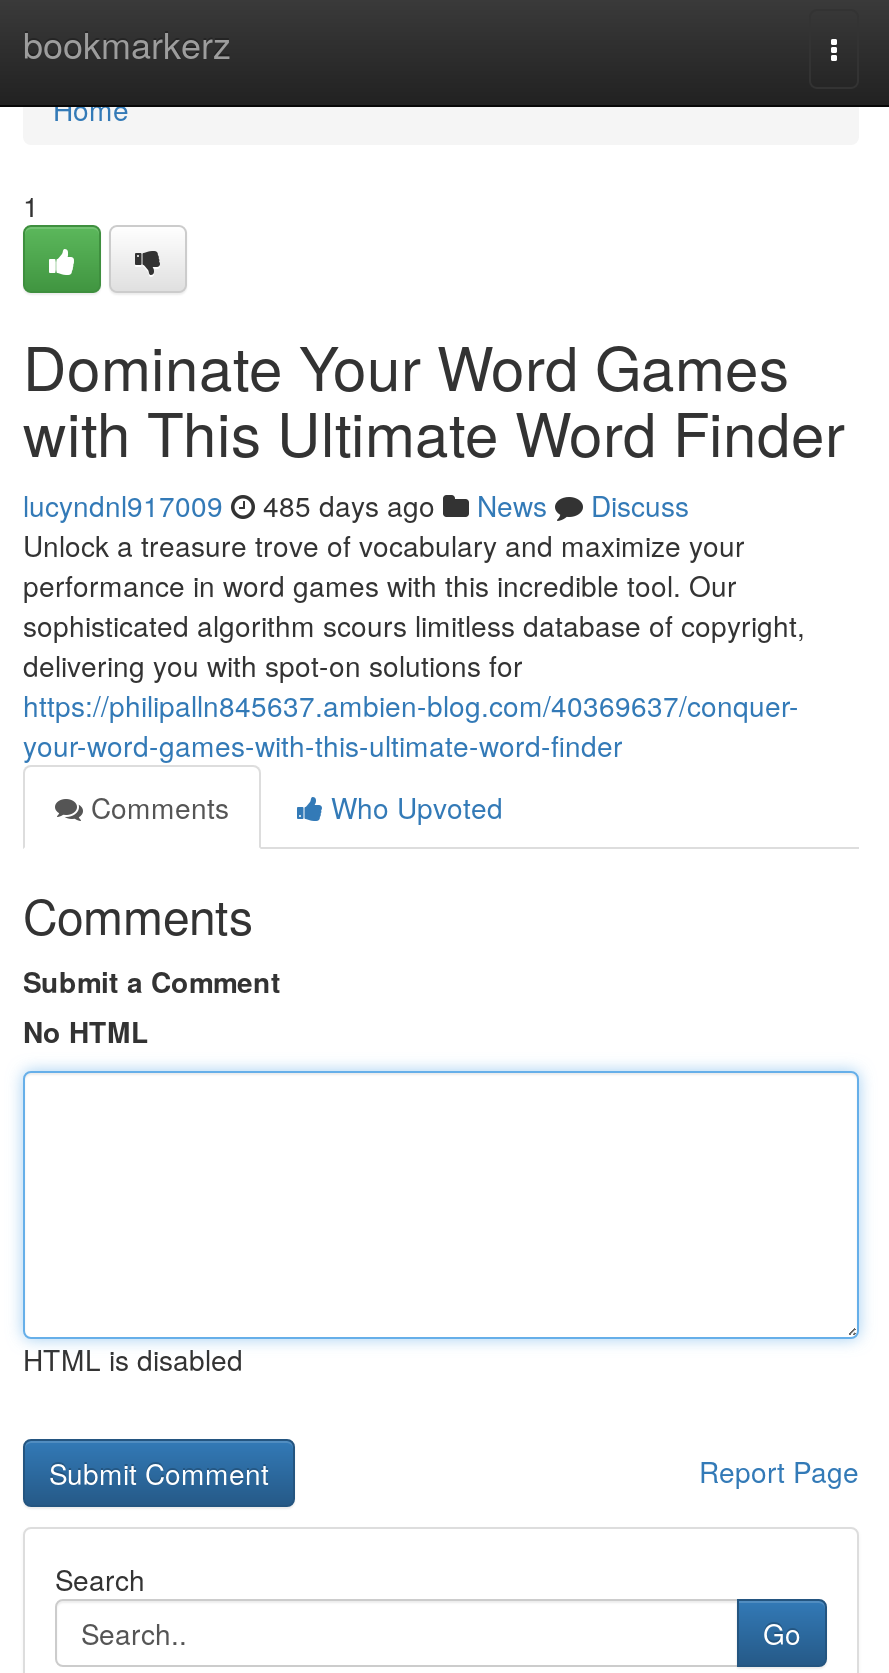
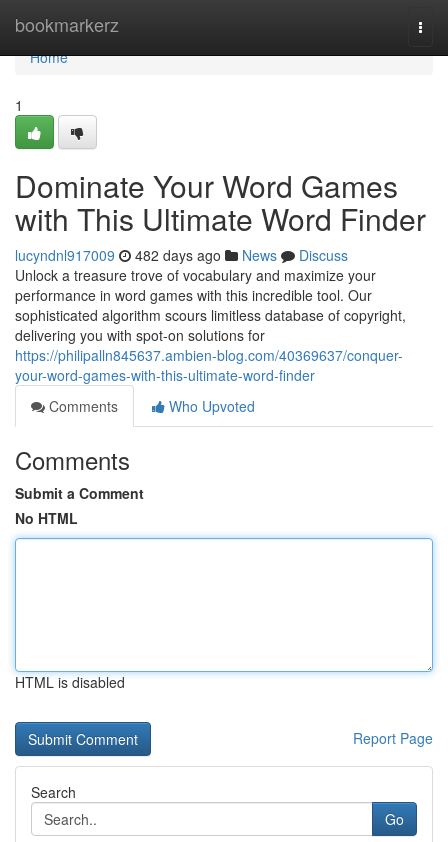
- lucyndnl917009 485 days ago News Discuss
+ lucyndnl917009 482 days ago News Discuss
